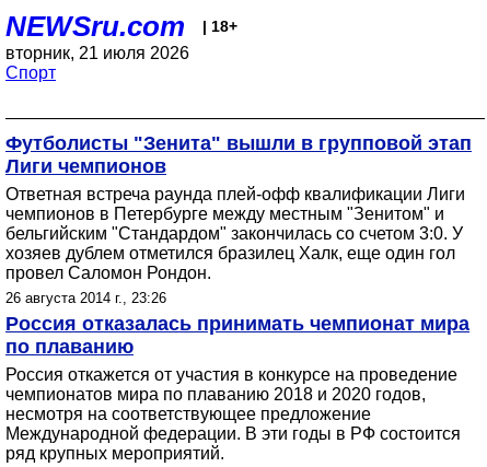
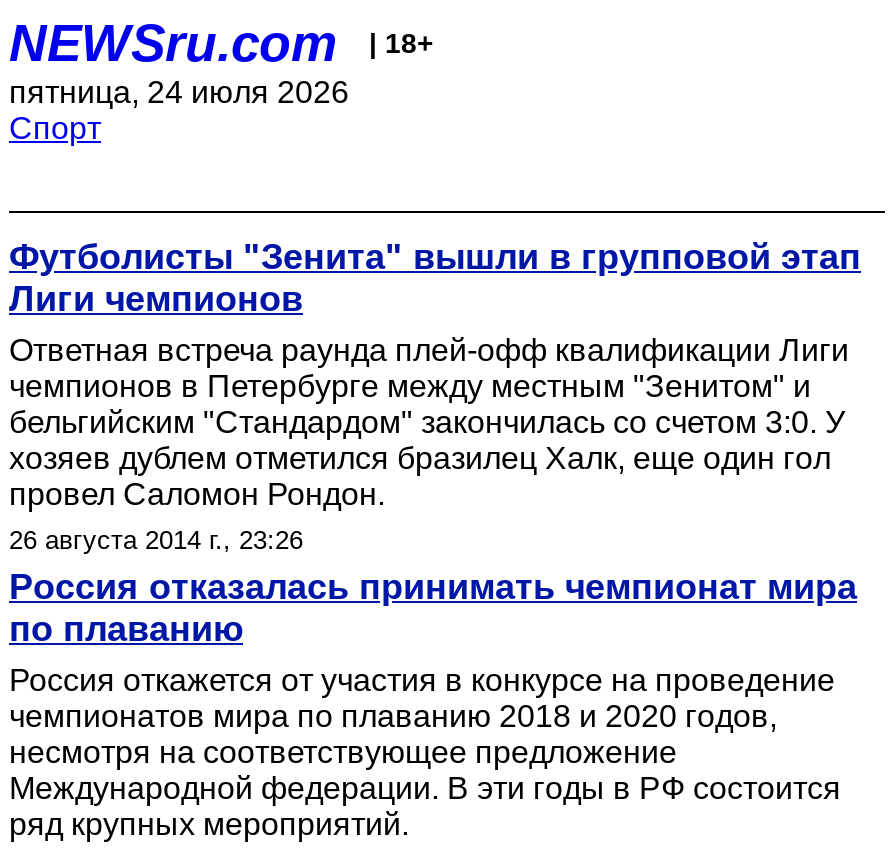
- вторник, 21 июля 2026
+ пятница, 24 июля 2026
